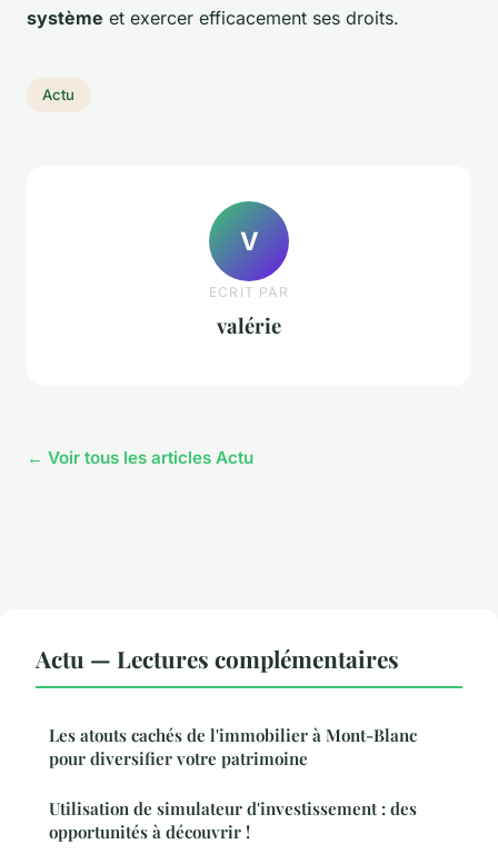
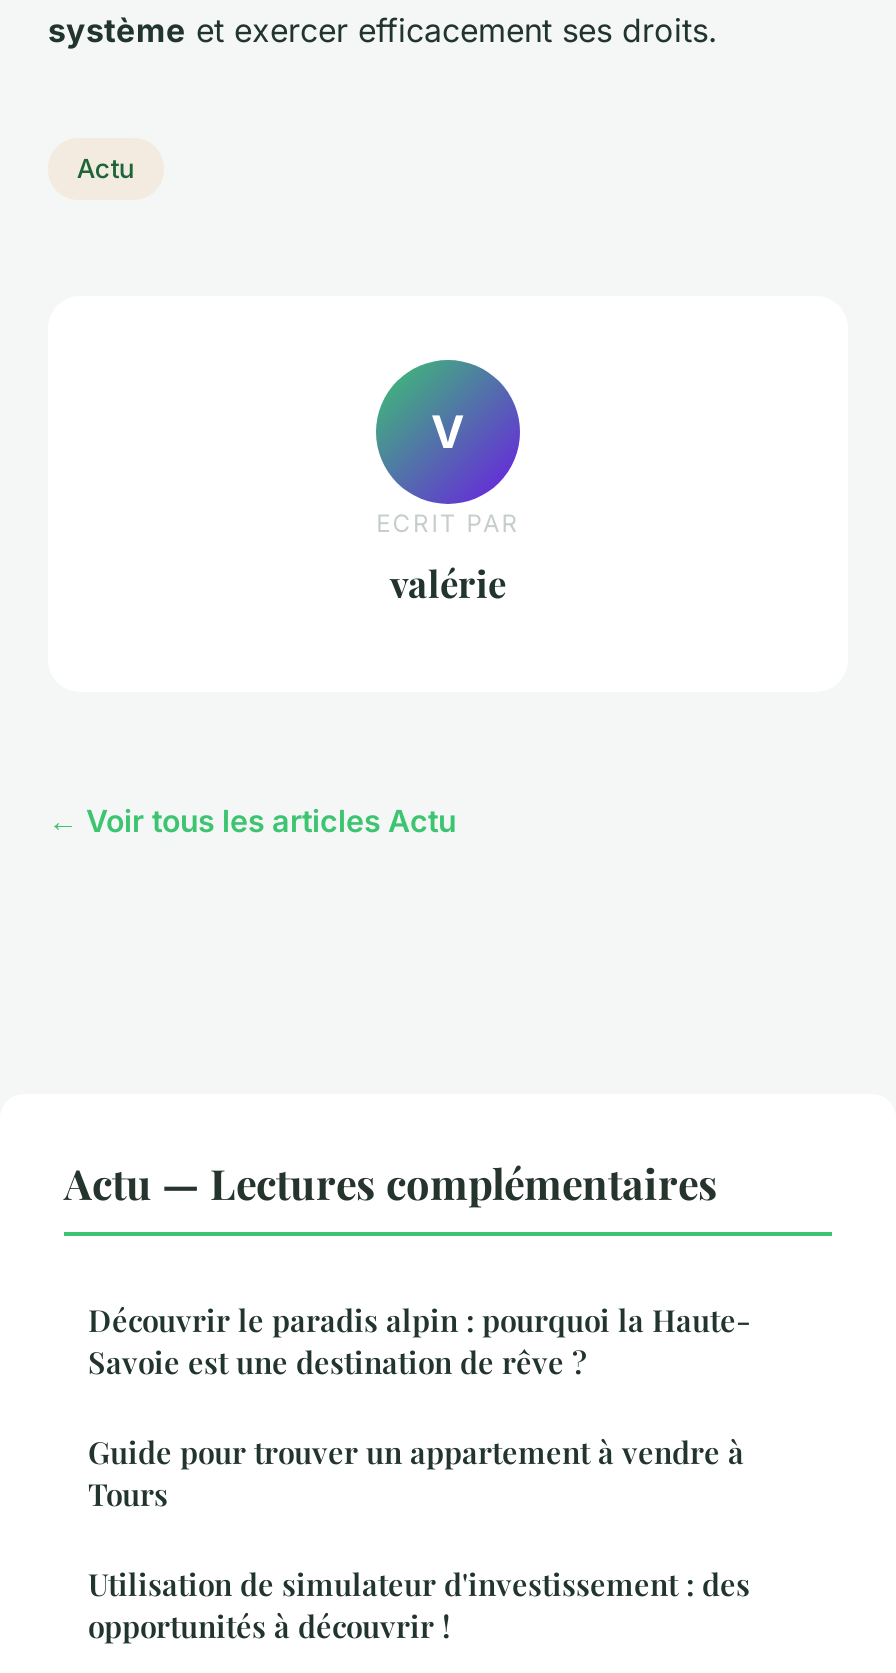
- Les atouts cachés de l'immobilier à Mont-Blanc
- pour diversifier votre patrimoine
+ Découvrir le paradis alpin : pourquoi la Haute-
+ Savoie est une destination de rêve ?
+ Guide pour trouver un appartement à vendre à
+ Tours
